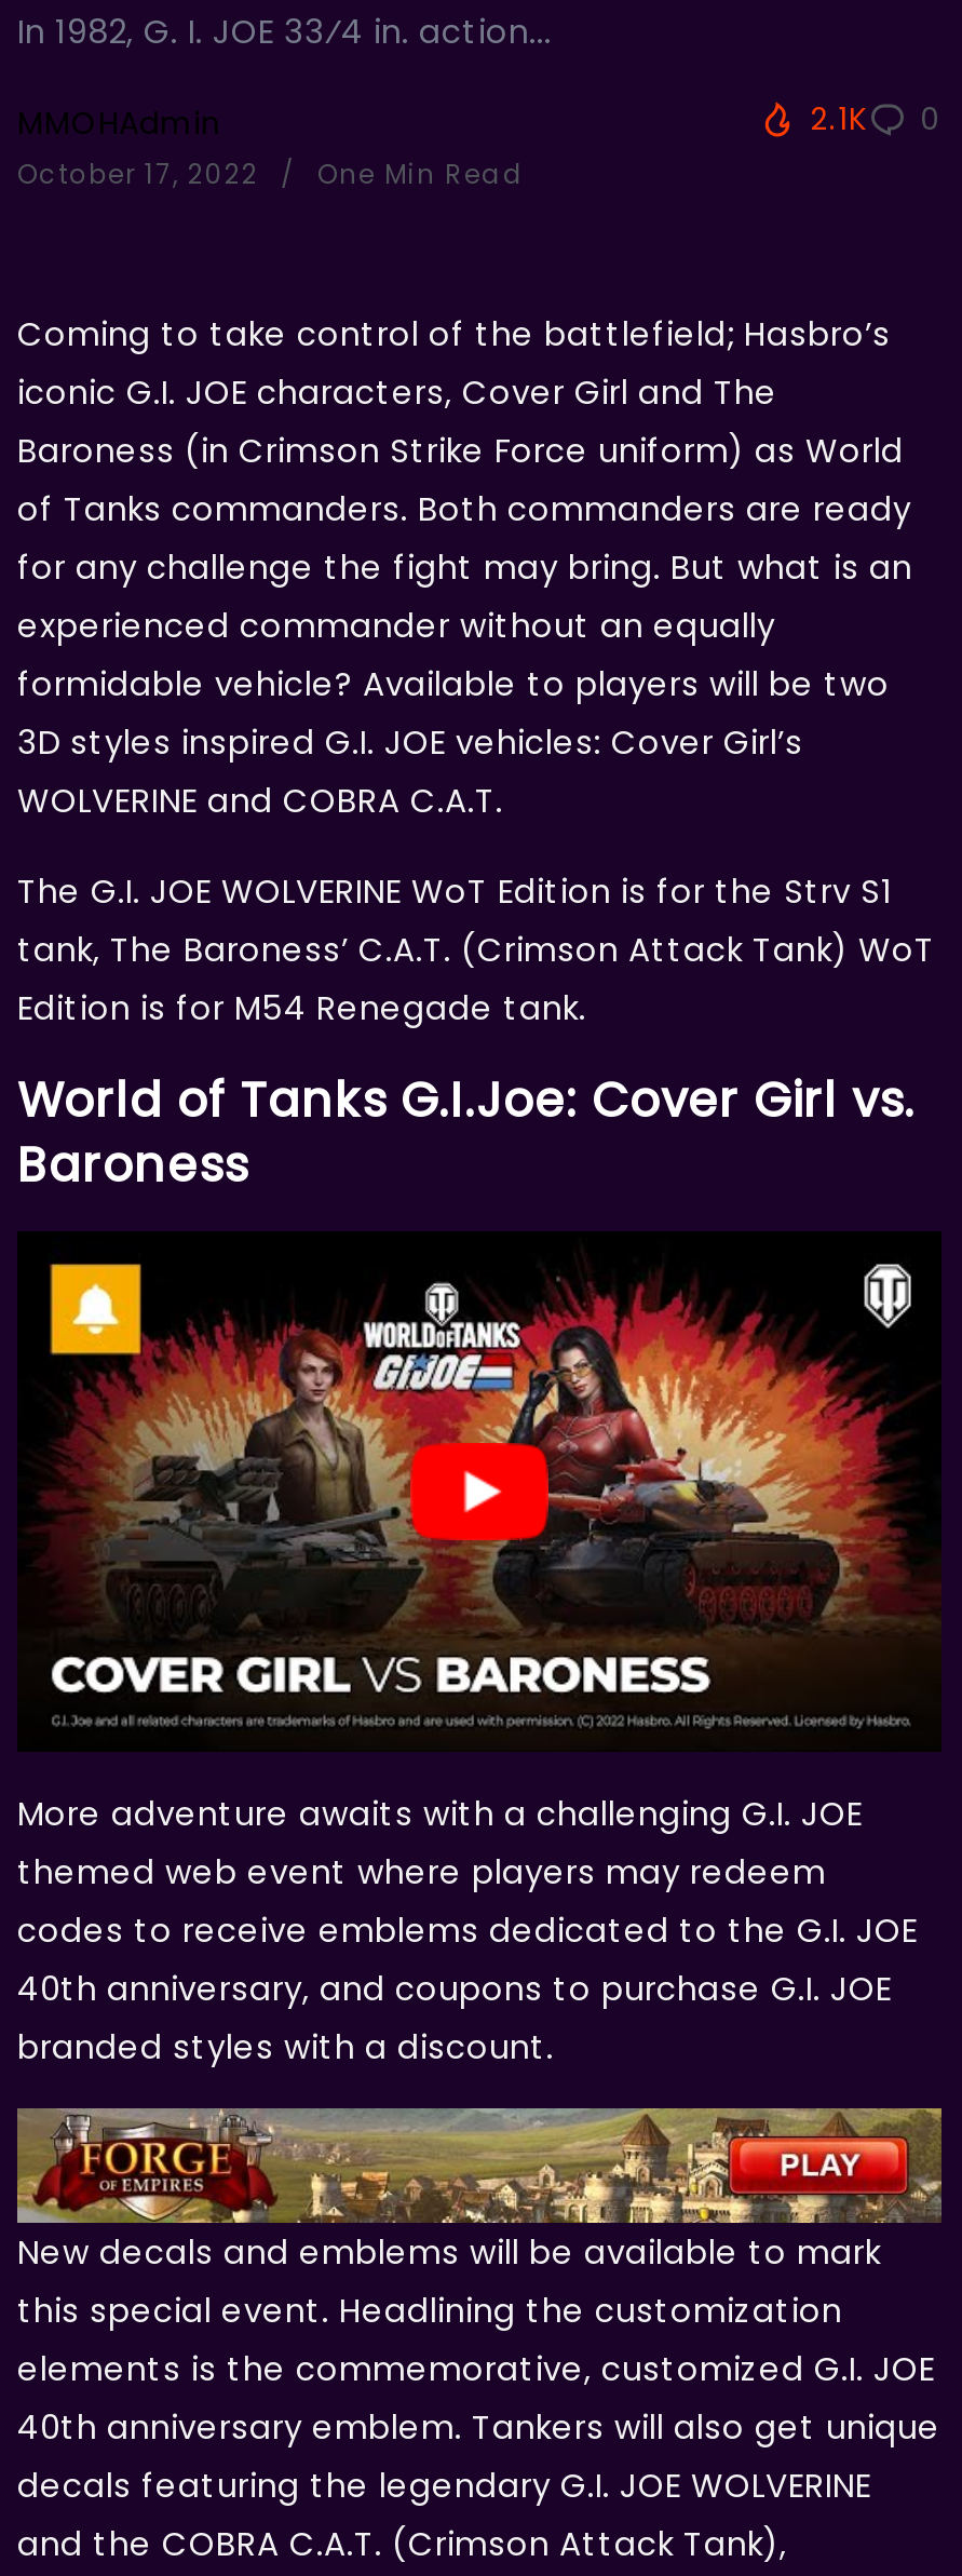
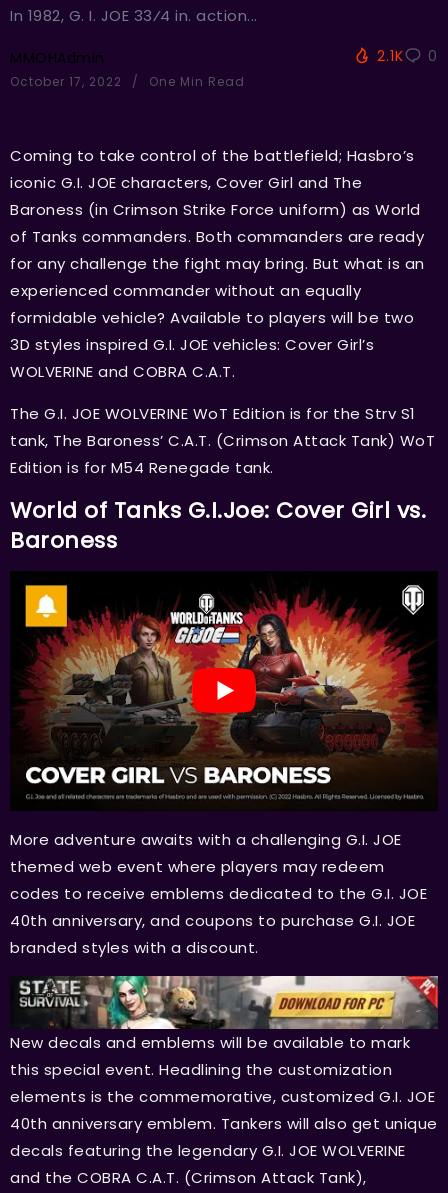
- [image]
+ [image]
